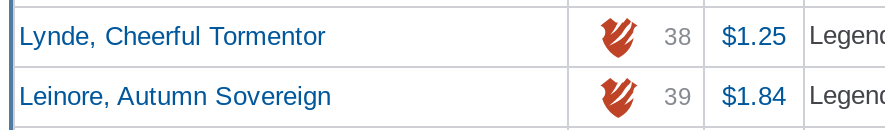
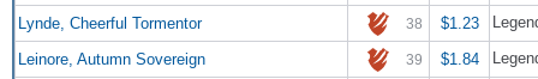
- $1.25
+ $1.23
